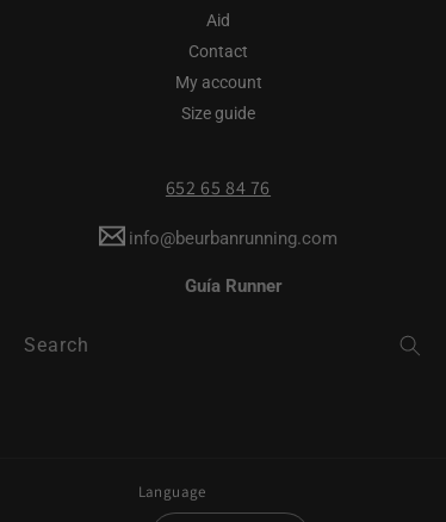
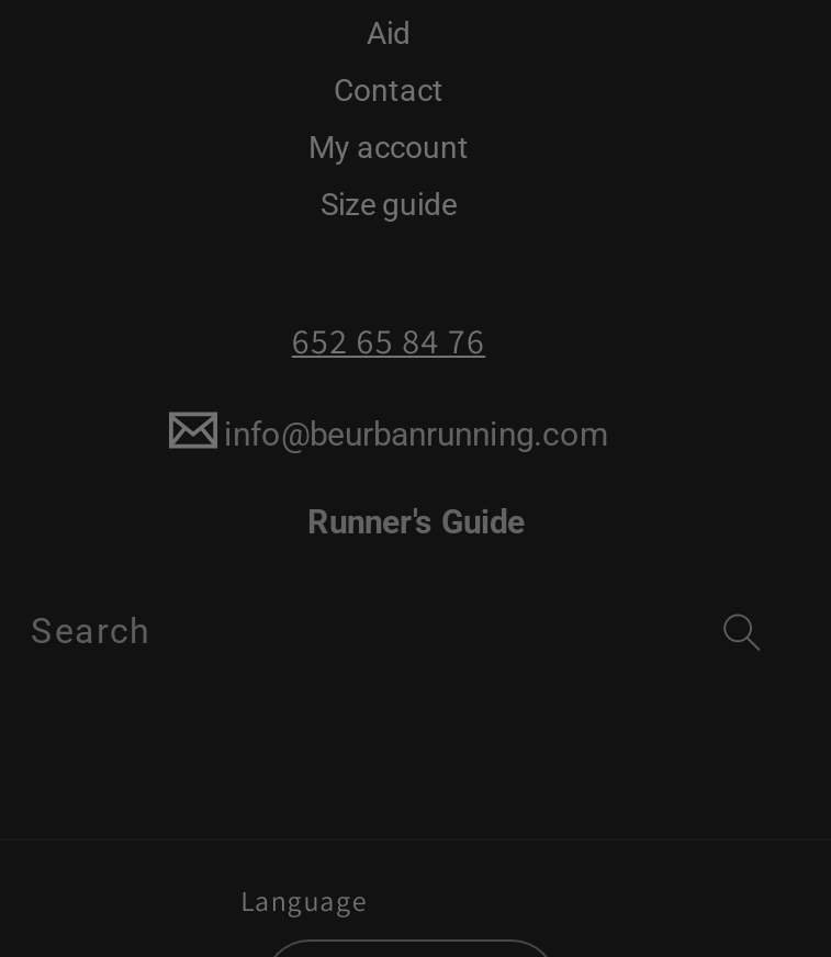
- Guía Runner
+ Runner's Guide
